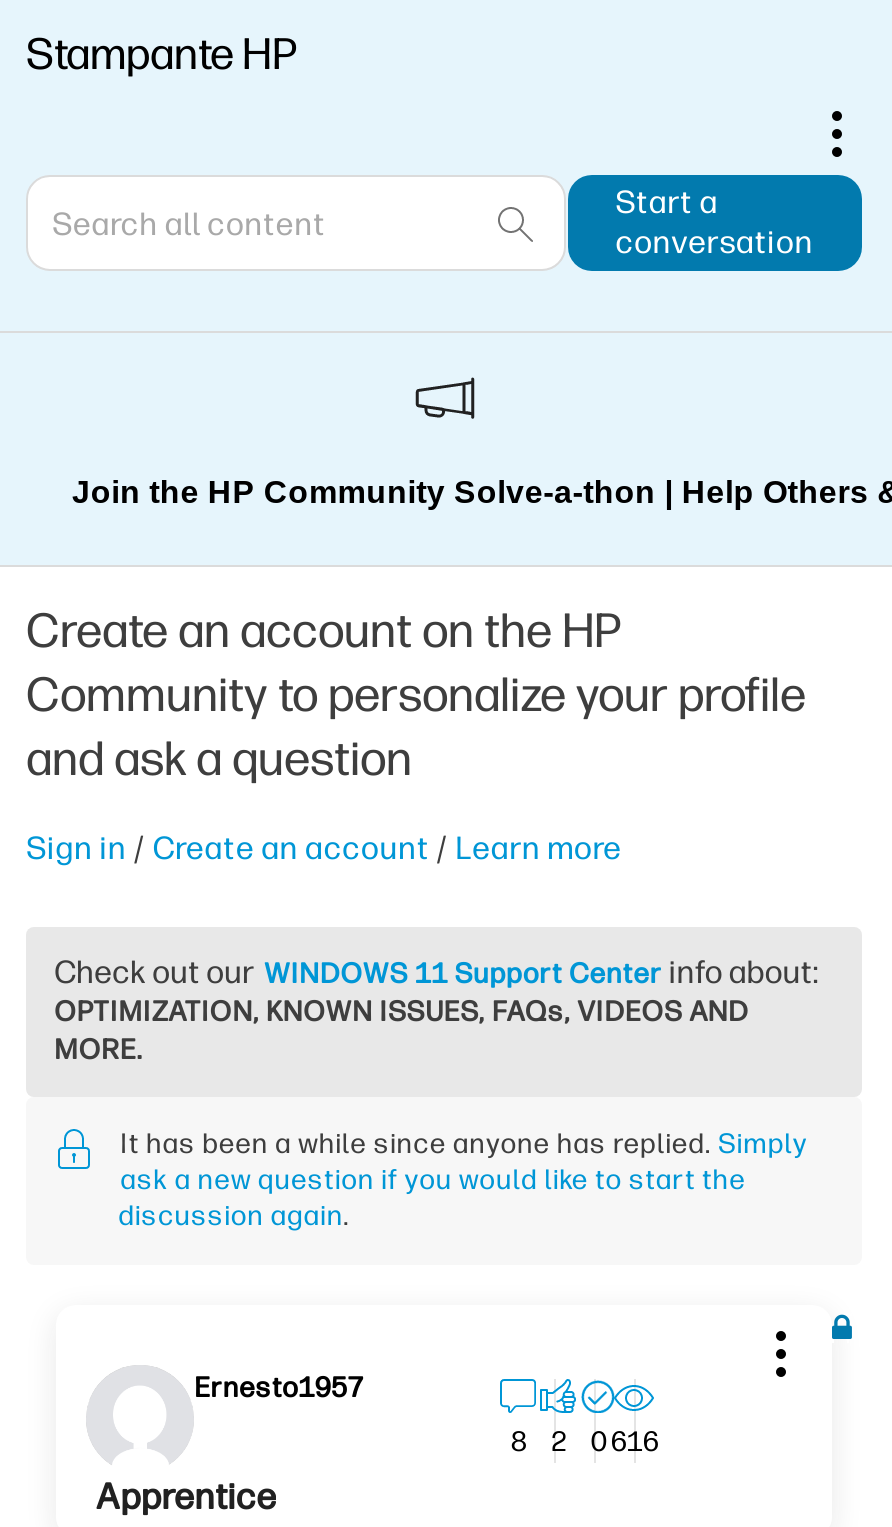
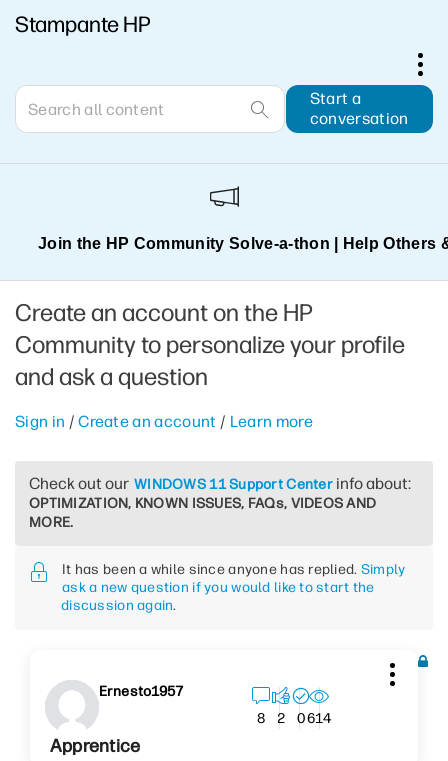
- 8 2 0 616
+ 8 2 0 614
